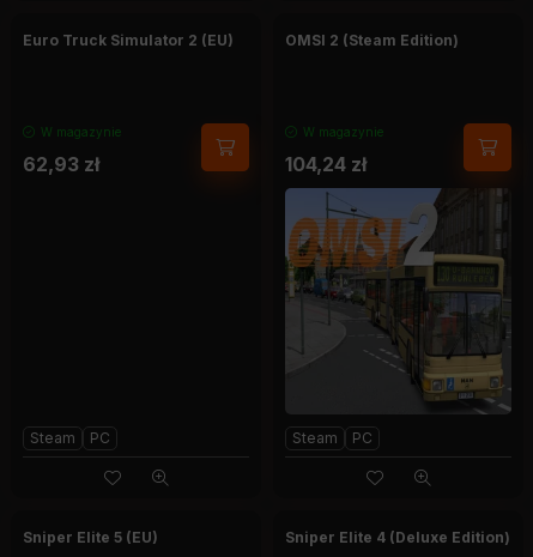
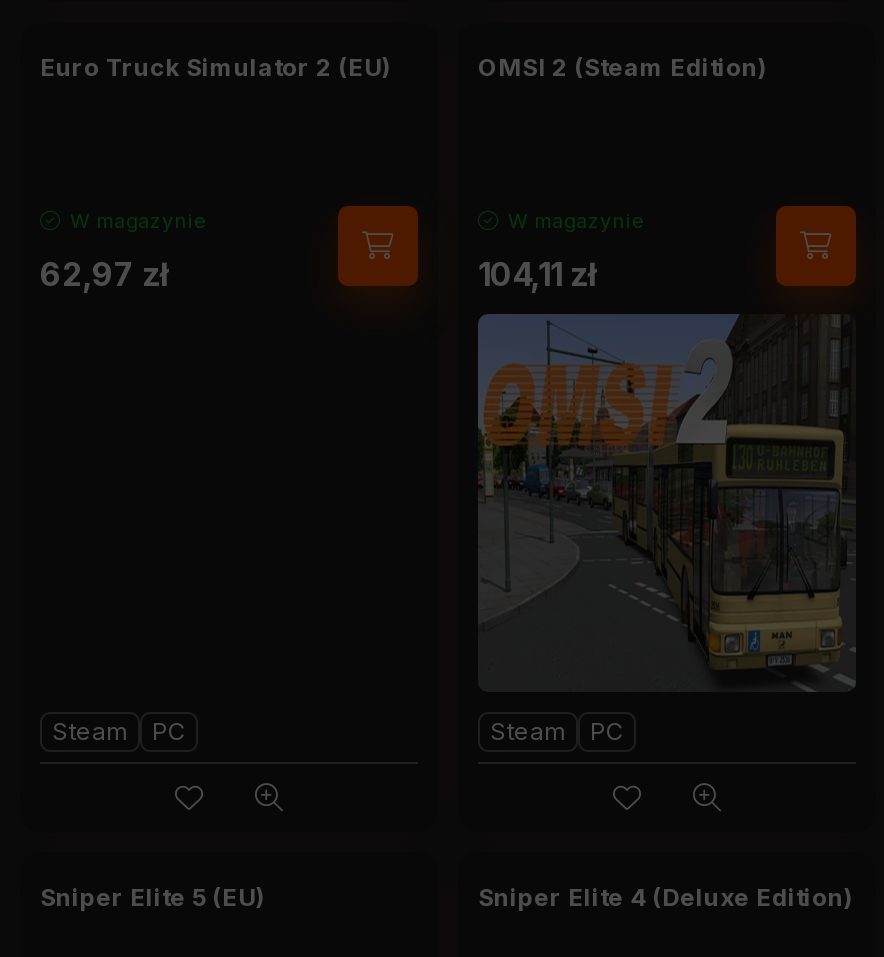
- 62,93 zł
+ 62,97 zł

- 104,24 zł
+ 104,11 zł
